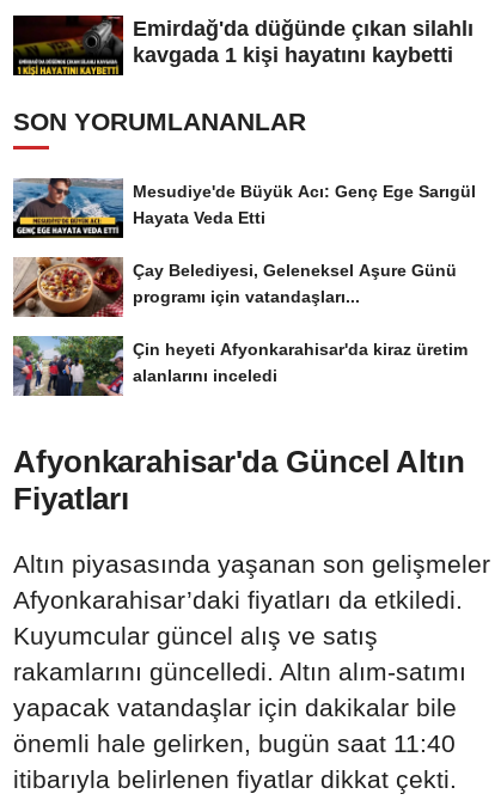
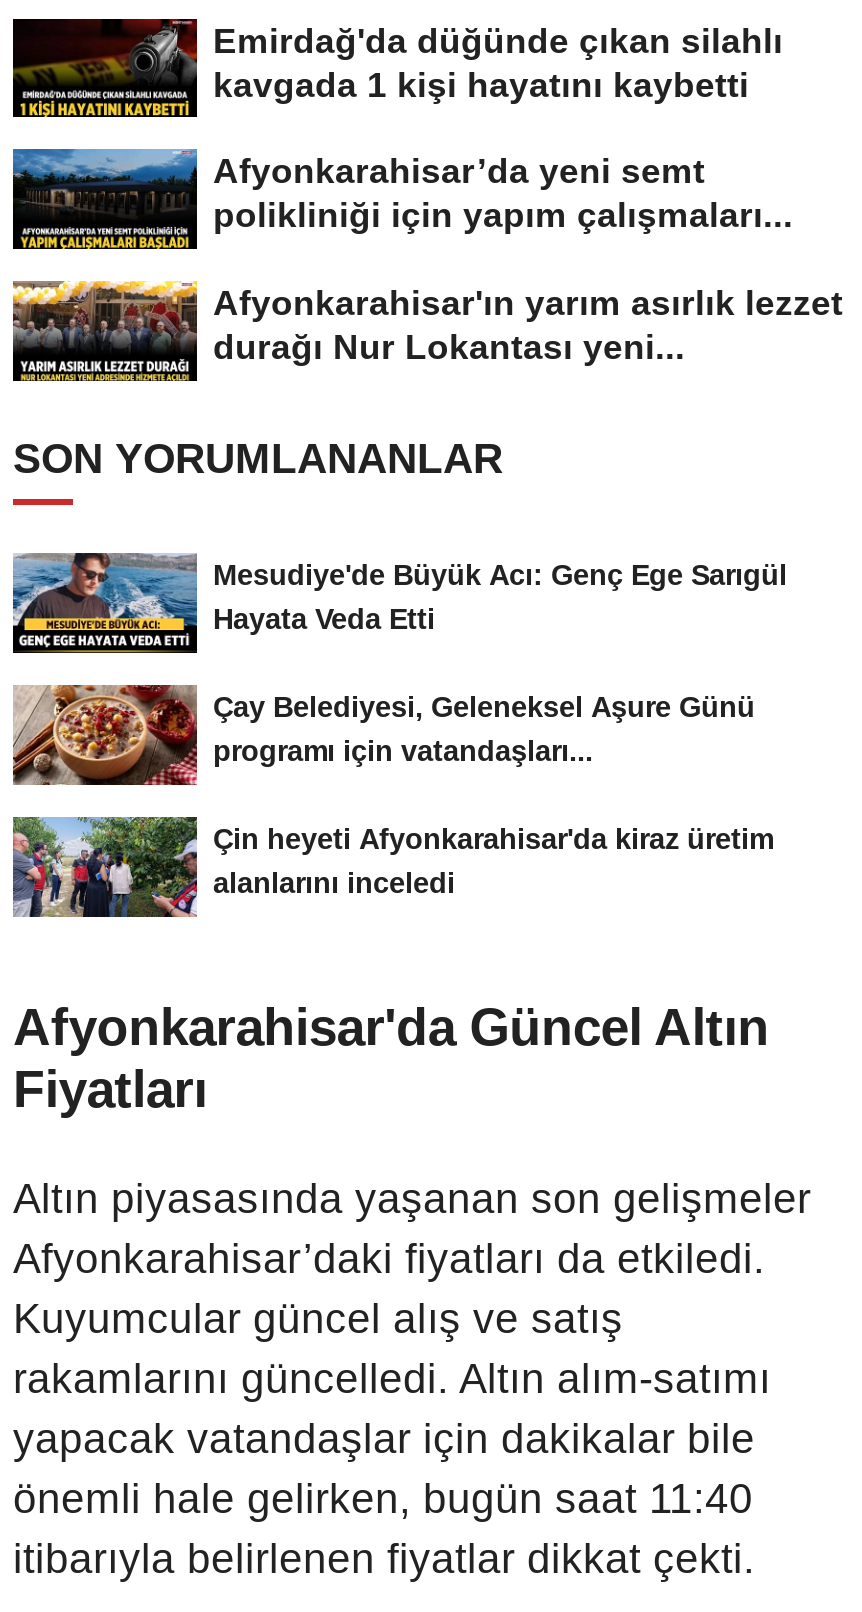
+ [image]
+ Afyonkarahisar’da yeni semt
+ polikliniği için yapım çalışmaları...
+ Afyonkarahisar'ın yarım asırlık lezzet
+ durağı Nur Lokantası yeni...

+ [image]
